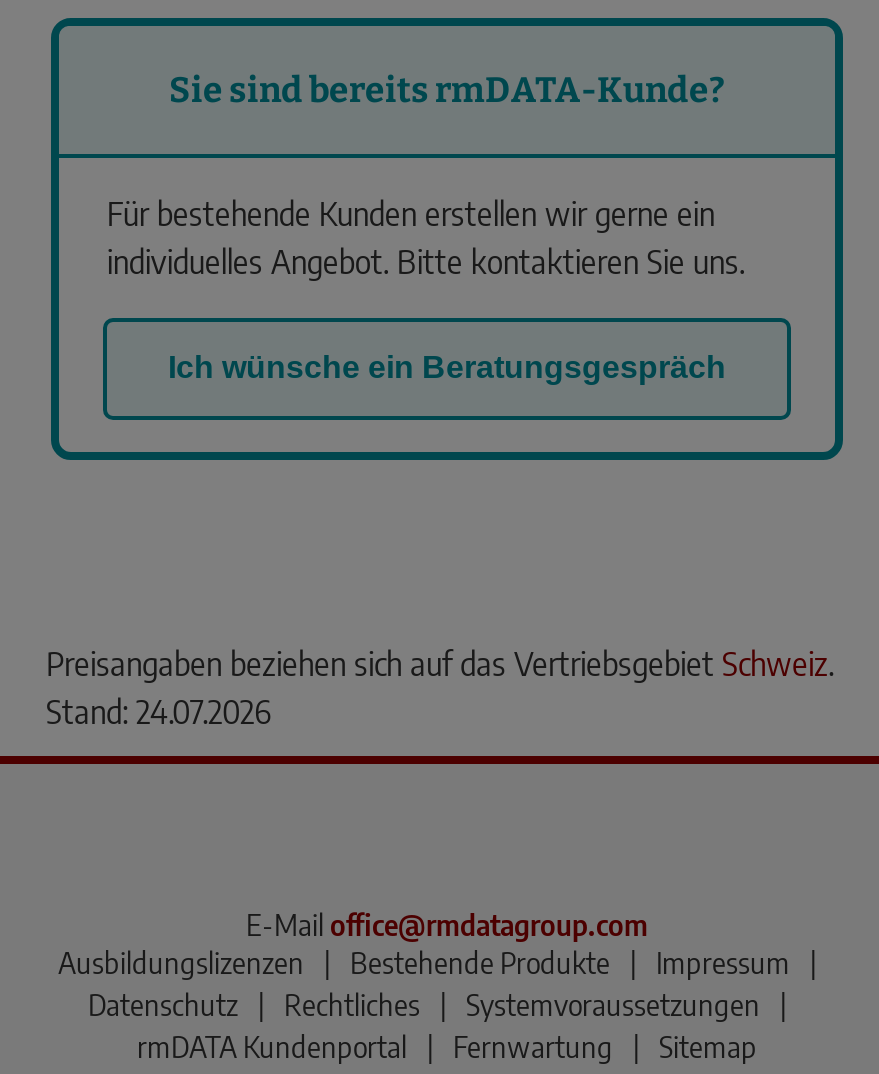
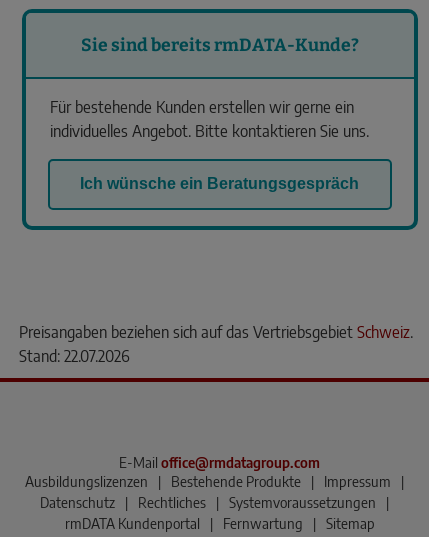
- Stand: 24.07.2026
+ Stand: 22.07.2026
